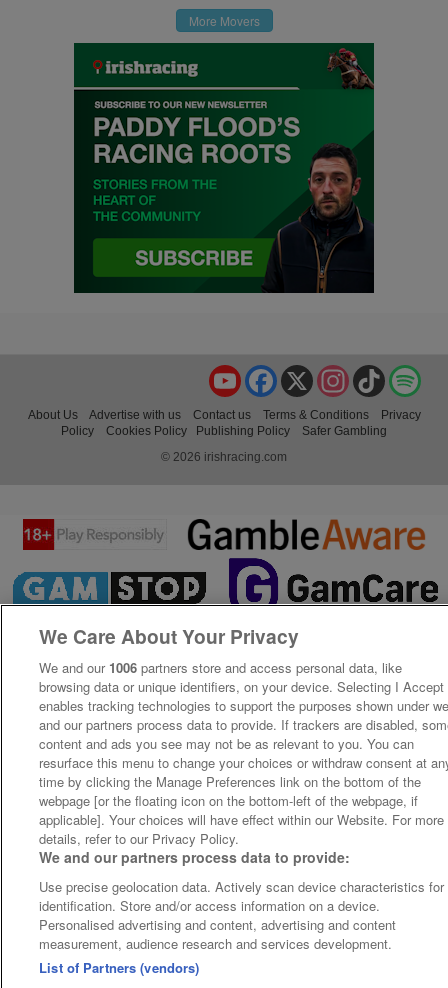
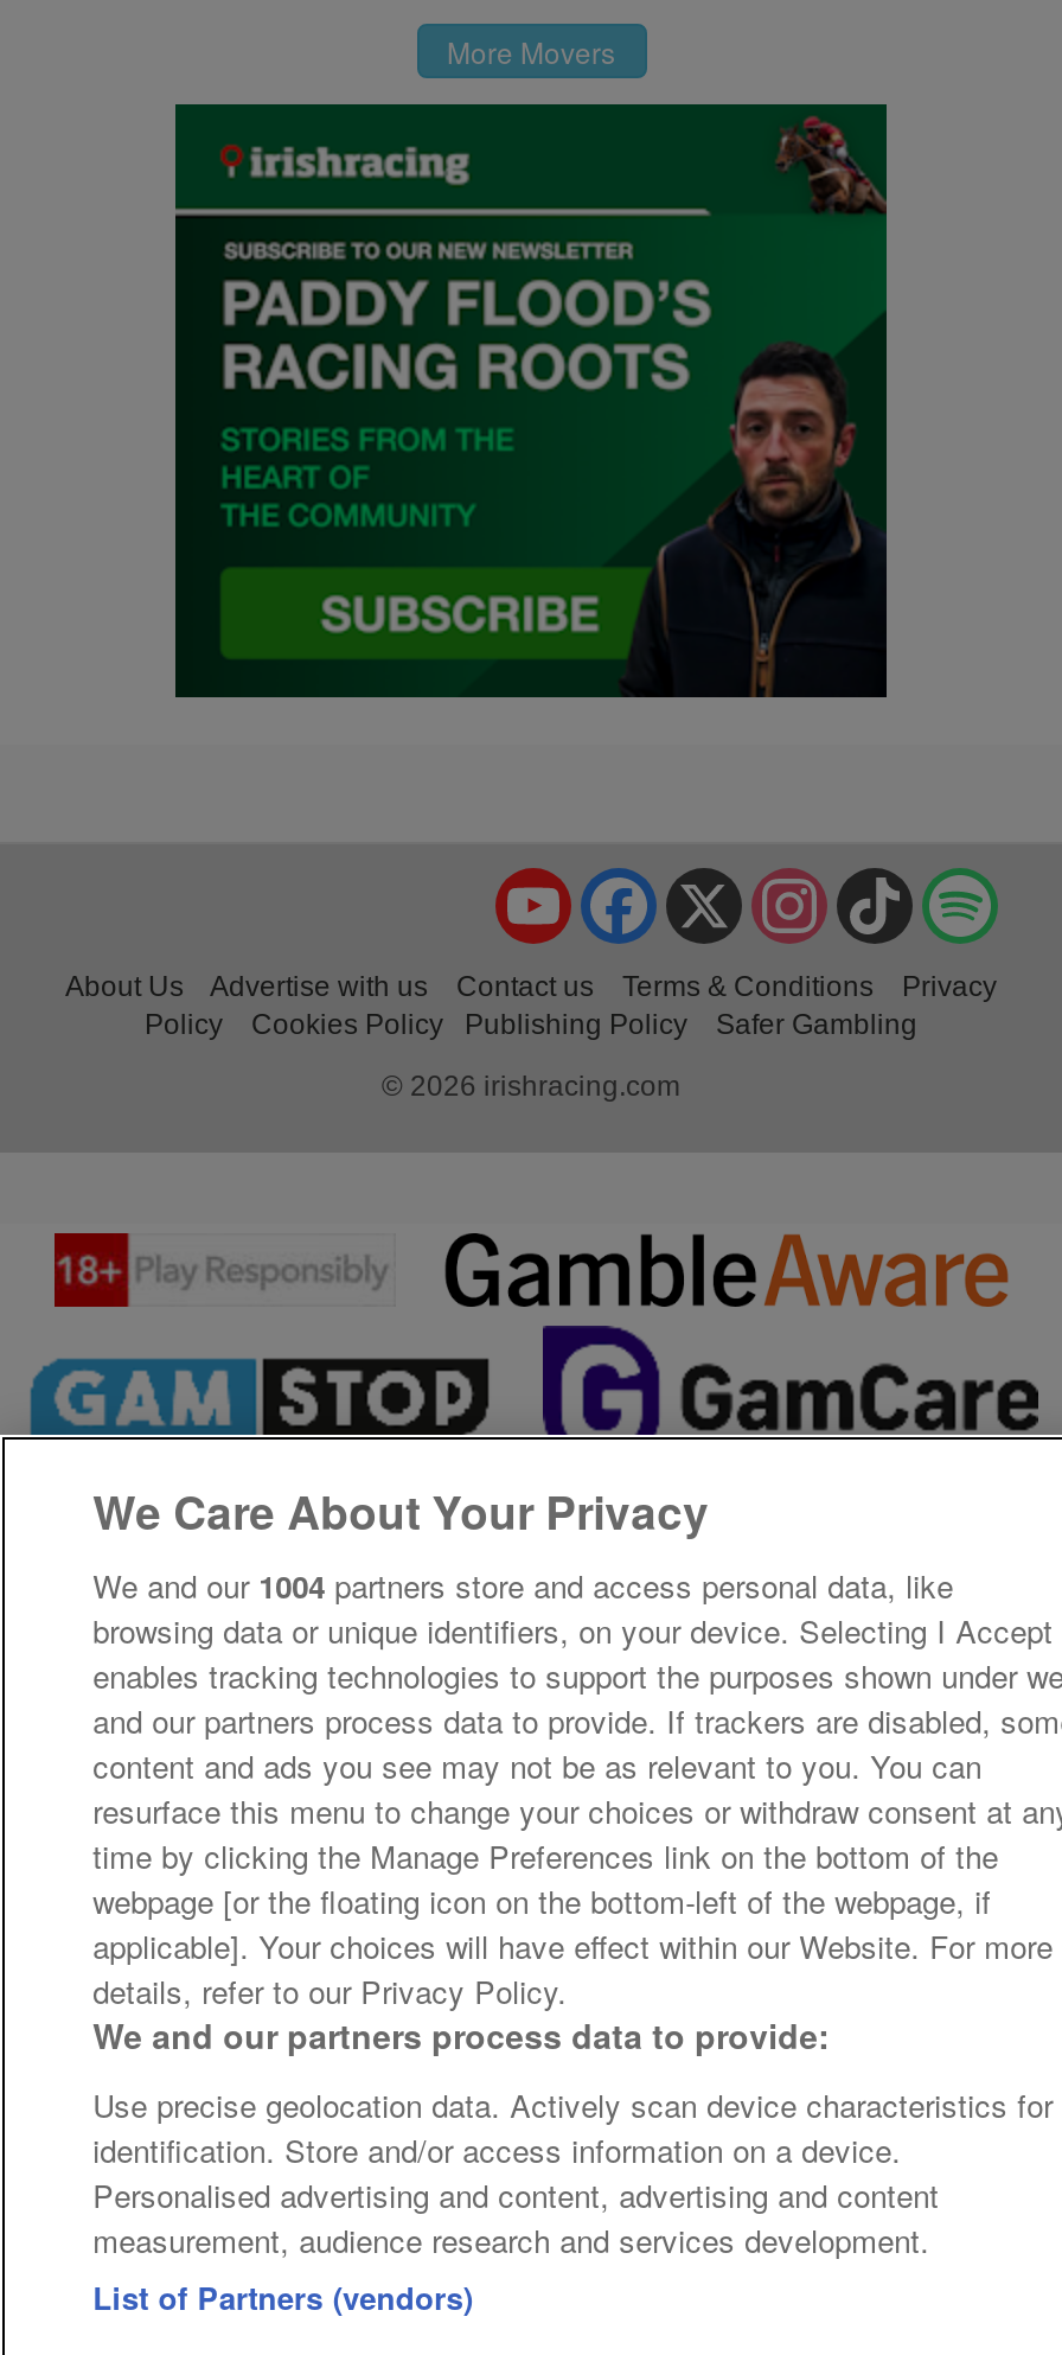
- We and our 1006 partners store and access personal data, like
+ We and our 1004 partners store and access personal data, like
